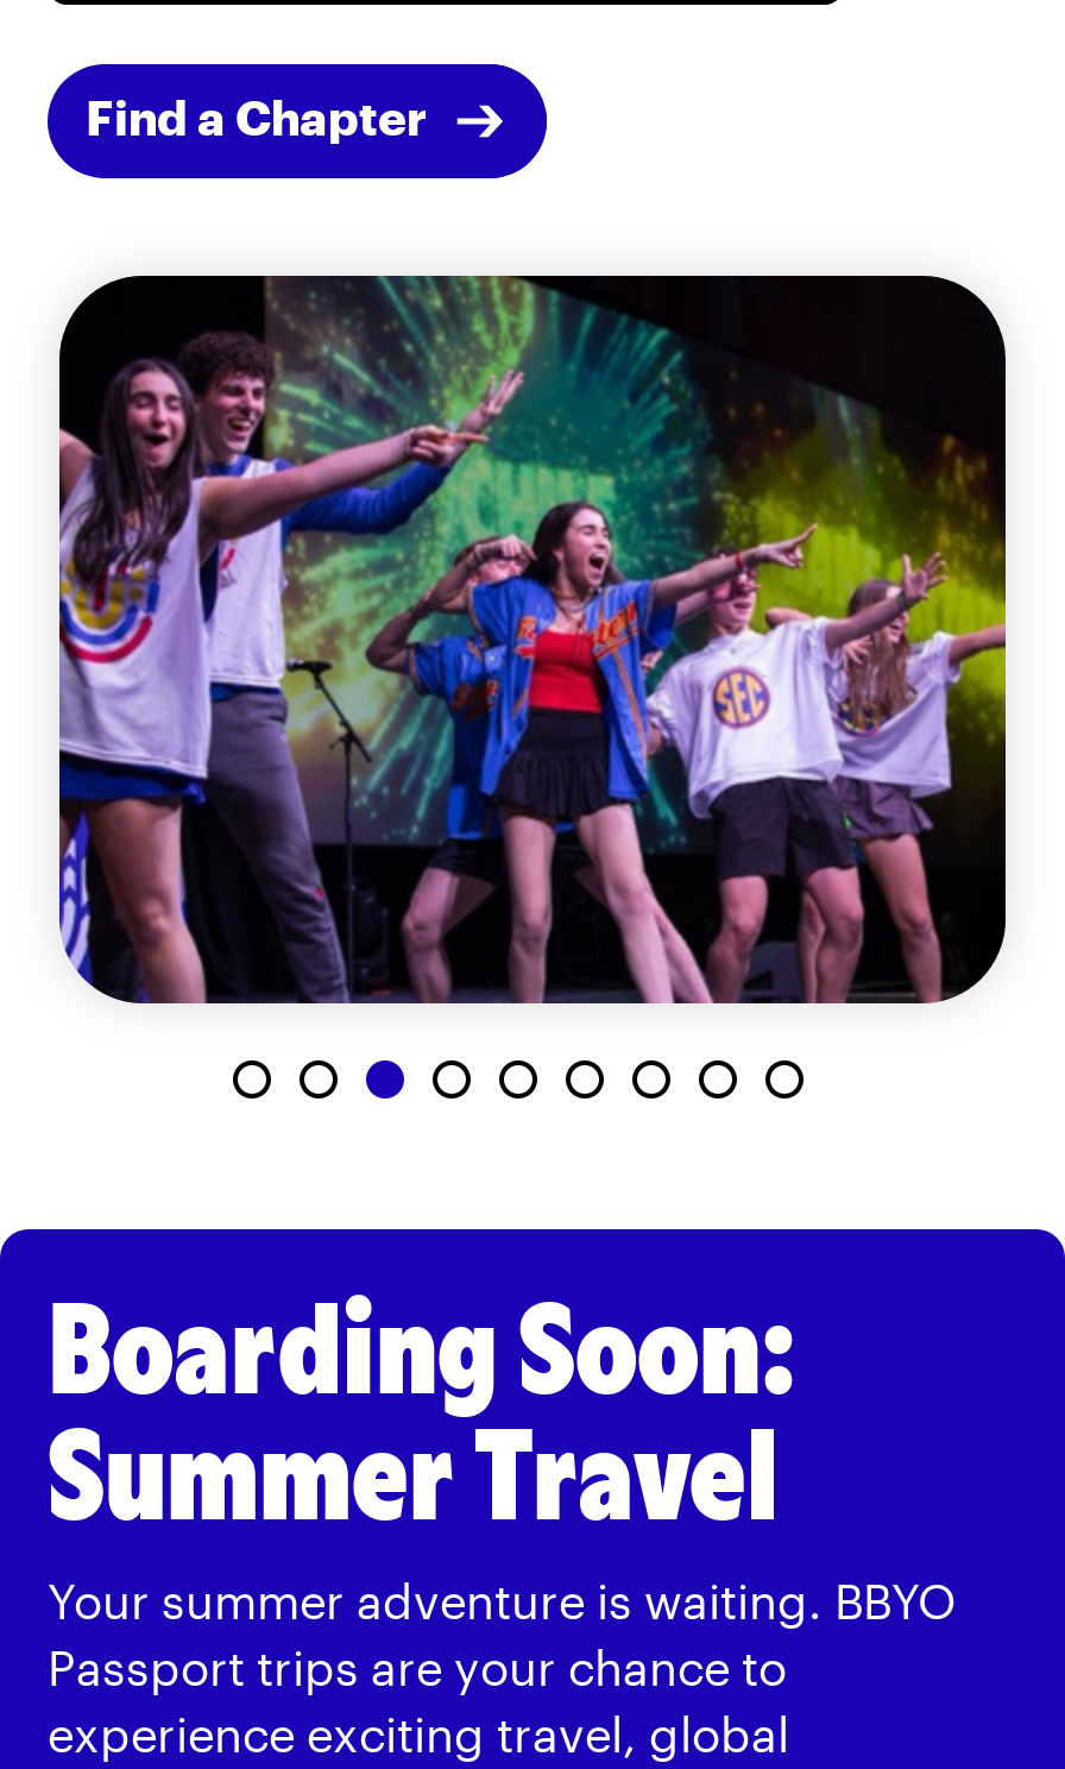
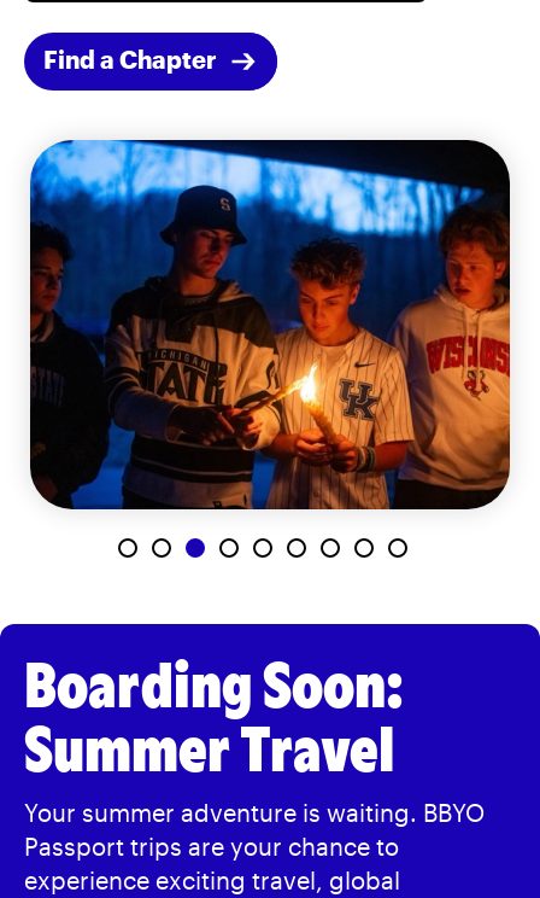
- [image]
+ [image]
